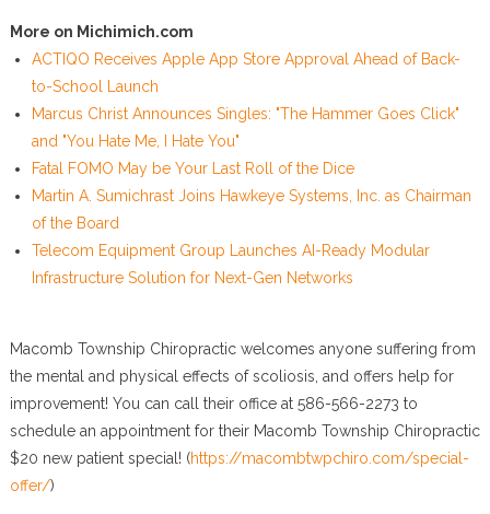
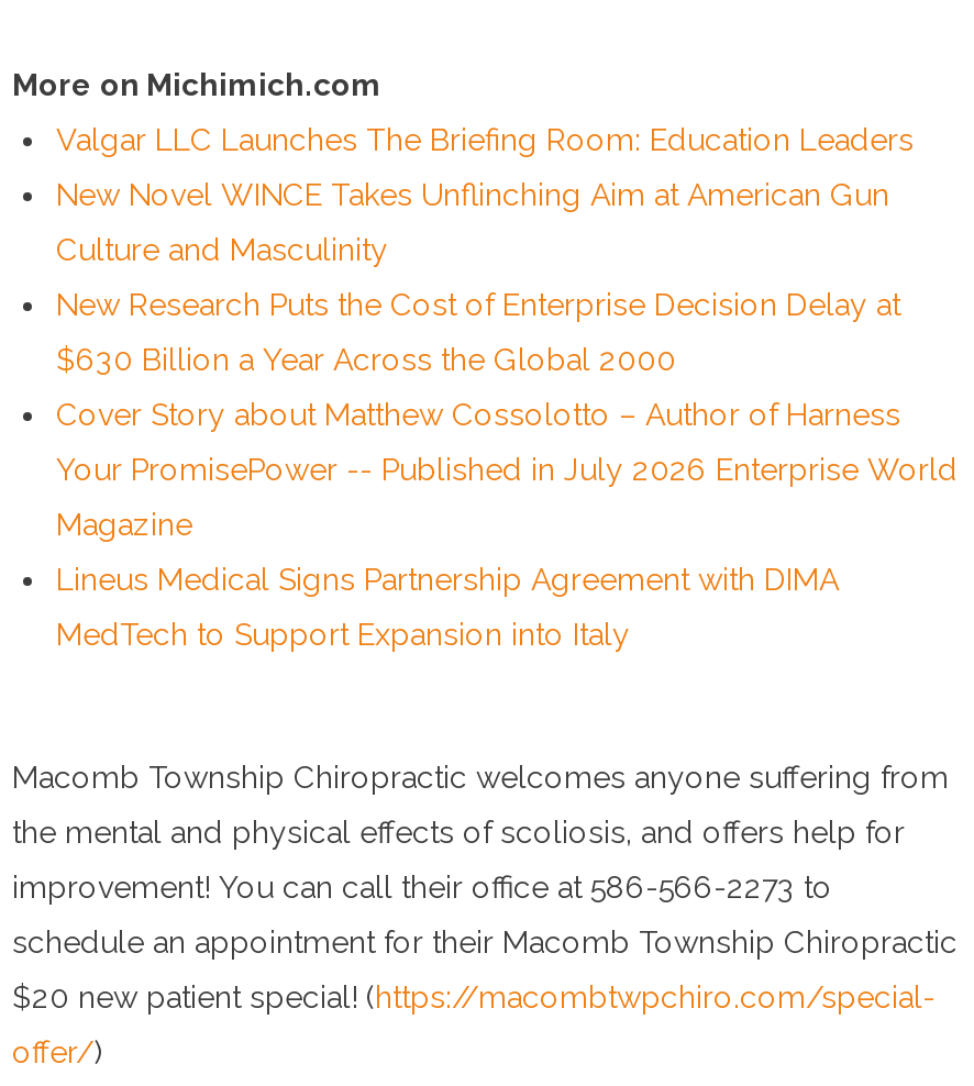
- ACTIQO Receives Apple App Store Approval Ahead of Back-
- to-School Launch
- Marcus Christ Announces Singles: "The Hammer Goes Click"
- and "You Hate Me, I Hate You"
- Fatal FOMO May be Your Last Roll of the Dice
- Martin A. Sumichrast Joins Hawkeye Systems, Inc. as Chairman
- of the Board
- Telecom Equipment Group Launches AI-Ready Modular
- Infrastructure Solution for Next-Gen Networks
+ Valgar LLC Launches The Briefing Room: Education Leaders
+ New Novel WINCE Takes Unflinching Aim at American Gun
+ Culture and Masculinity
+ New Research Puts the Cost of Enterprise Decision Delay at
+ $630 Billion a Year Across the Global 2000
+ Cover Story about Matthew Cossolotto – Author of Harness
+ Your PromisePower -- Published in July 2026 Enterprise World
+ Magazine
+ Lineus Medical Signs Partnership Agreement with DIMA
+ MedTech to Support Expansion into Italy
